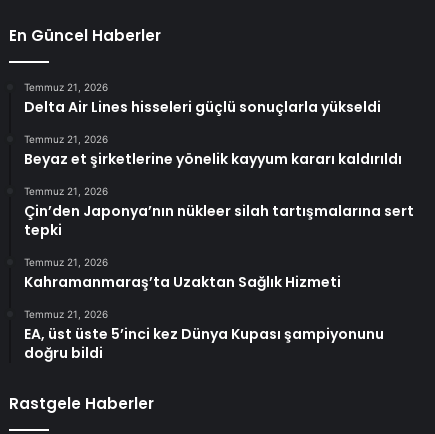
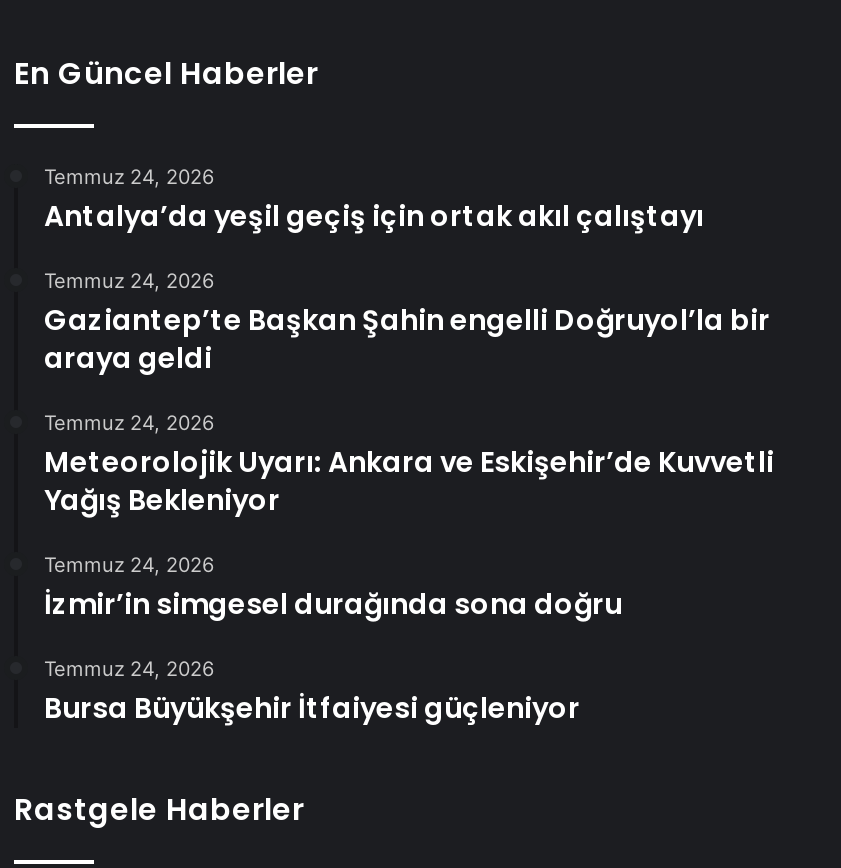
- Temmuz 21, 2026
- Delta Air Lines hisseleri güçlü sonuçlarla yükseldi
+ Temmuz 24, 2026
+ Antalya’da yeşil geçiş için ortak akıl çalıştayı

- Temmuz 21, 2026
- Beyaz et şirketlerine yönelik kayyum kararı kaldırıldı
+ Temmuz 24, 2026
+ Gaziantep’te Başkan Şahin engelli Doğruyol’la bir
+ araya geldi

- Temmuz 21, 2026
- Çin’den Japonya’nın nükleer silah tartışmalarına sert
- tepki
+ Temmuz 24, 2026
+ Meteorolojik Uyarı: Ankara ve Eskişehir’de Kuvvetli
+ Yağış Bekleniyor

- Temmuz 21, 2026
- Kahramanmaraş’ta Uzaktan Sağlık Hizmeti
+ Temmuz 24, 2026
+ İzmir’in simgesel durağında sona doğru

- Temmuz 21, 2026
- EA, üst üste 5’inci kez Dünya Kupası şampiyonunu
- doğru bildi
+ Temmuz 24, 2026
+ Bursa Büyükşehir İtfaiyesi güçleniyor
